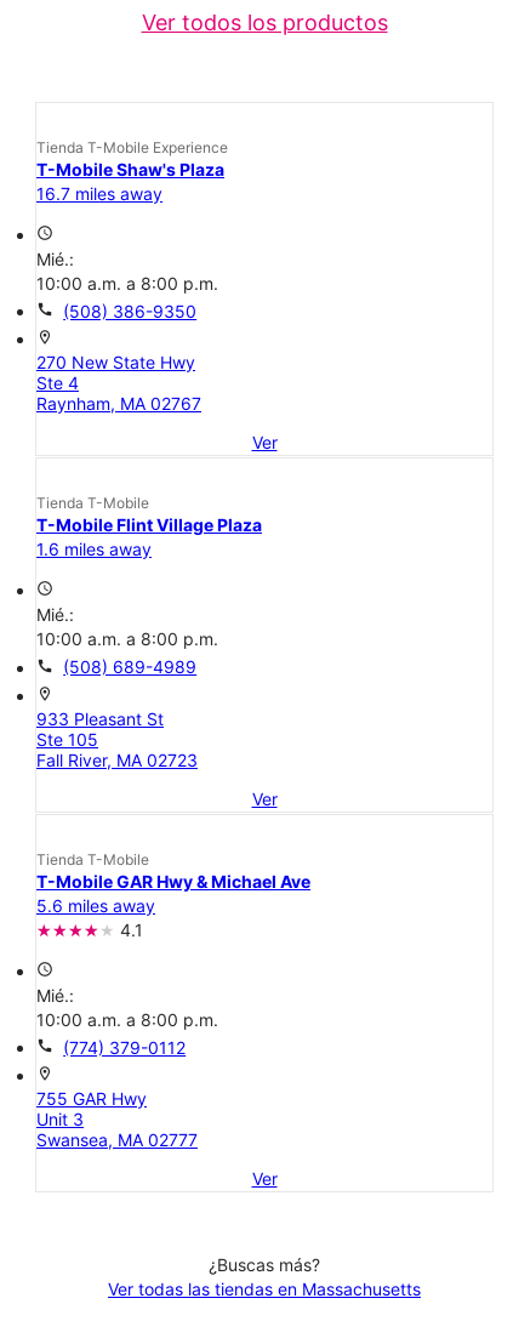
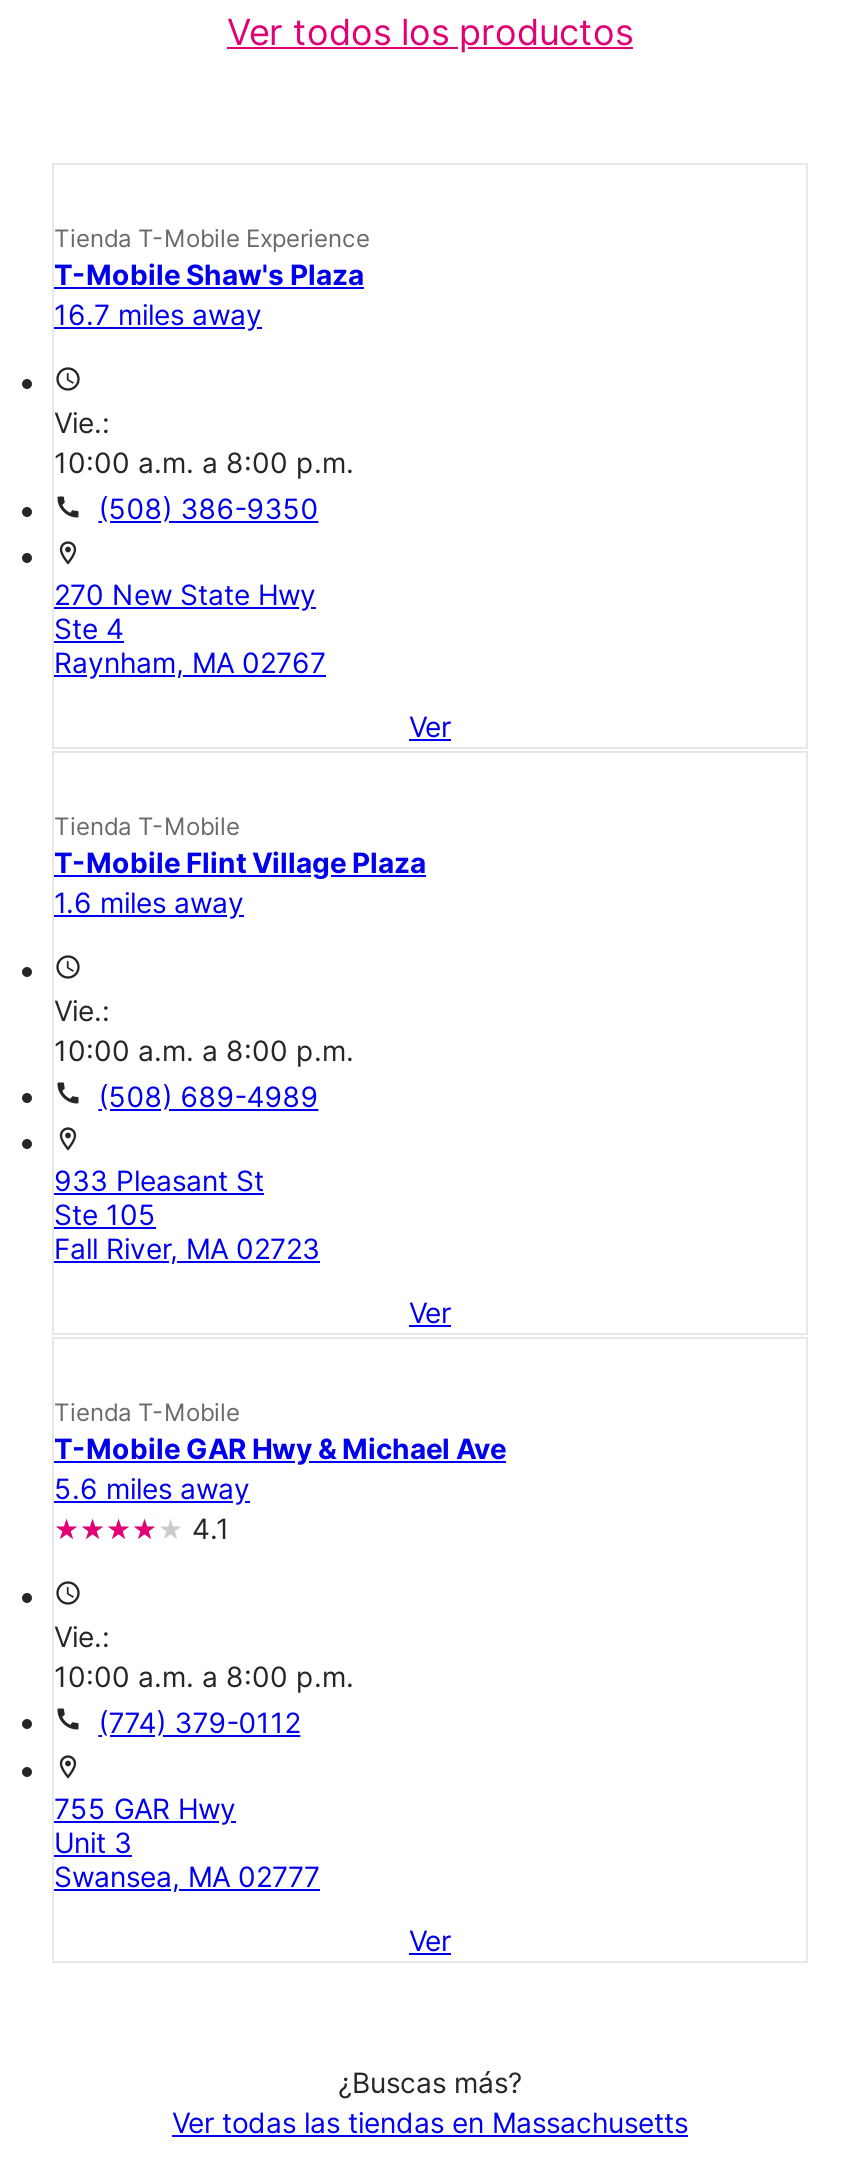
- Mié.:
+ Vie.:

- Mié.:
+ Vie.:

- Mié.:
+ Vie.:
